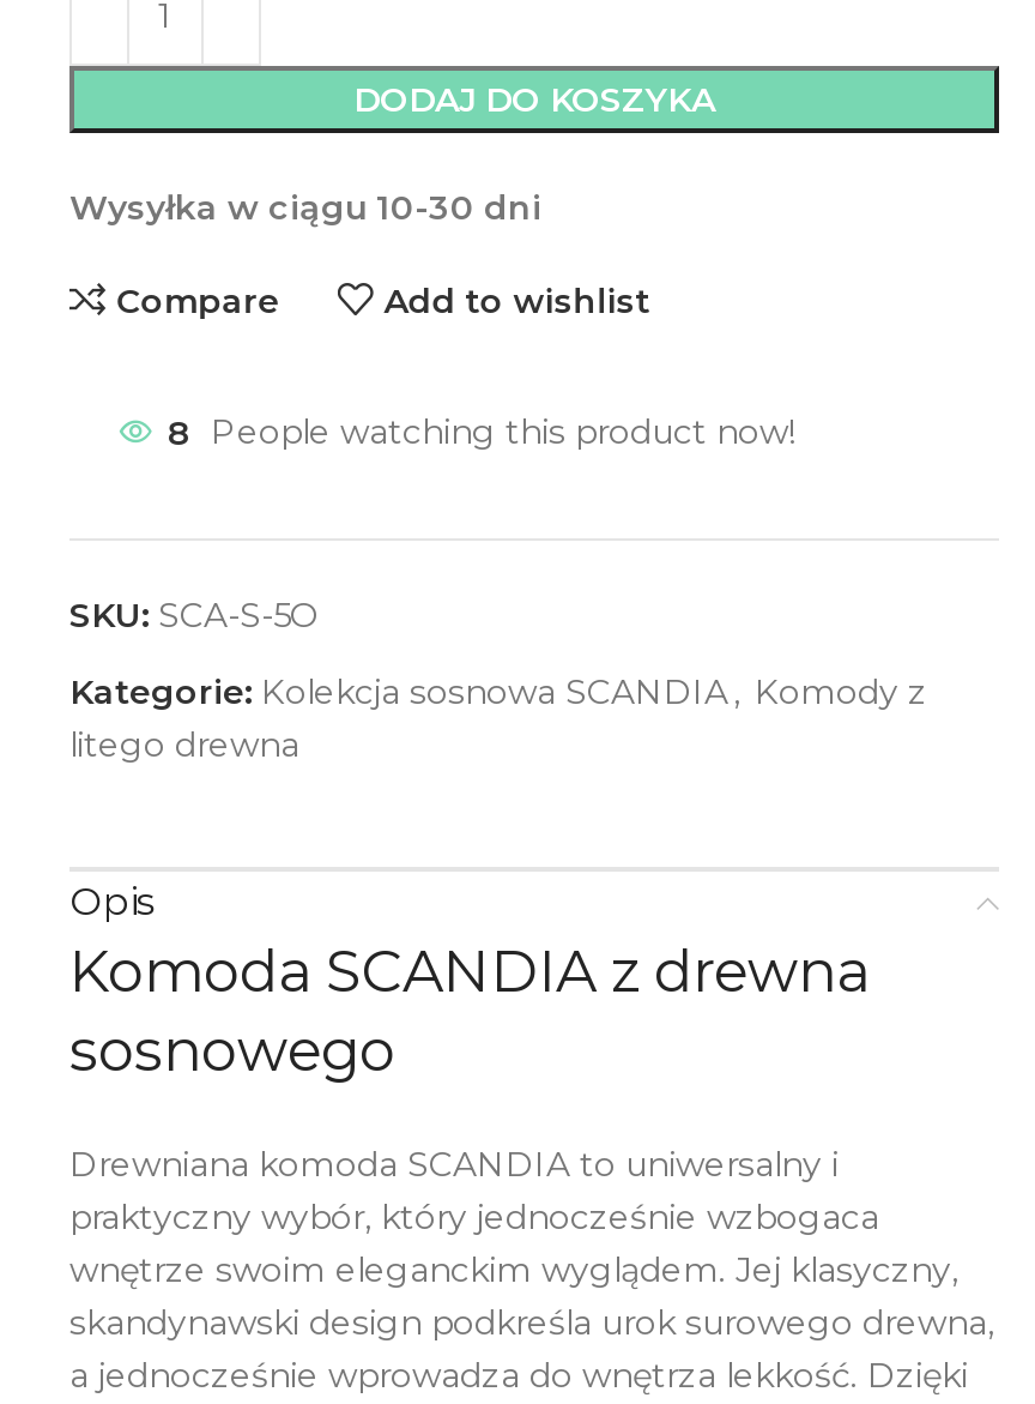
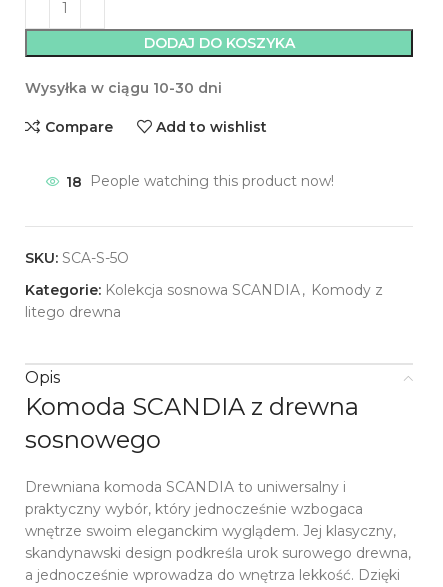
- 8 People watching this product now!
+ 18 People watching this product now!
